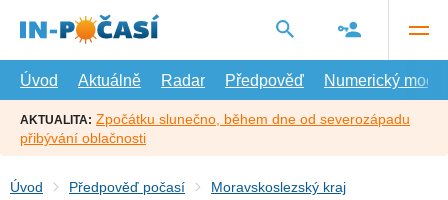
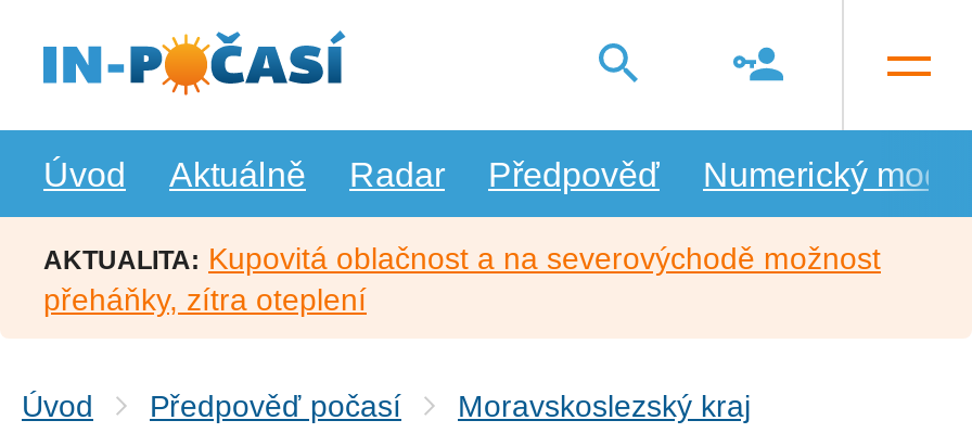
- AKTUALITA: Zpočátku slunečno, během dne od severozápadu
- přibývání oblačnosti
+ AKTUALITA: Kupovitá oblačnost a na severovýchodě možnost
+ přeháňky, zítra oteplení
